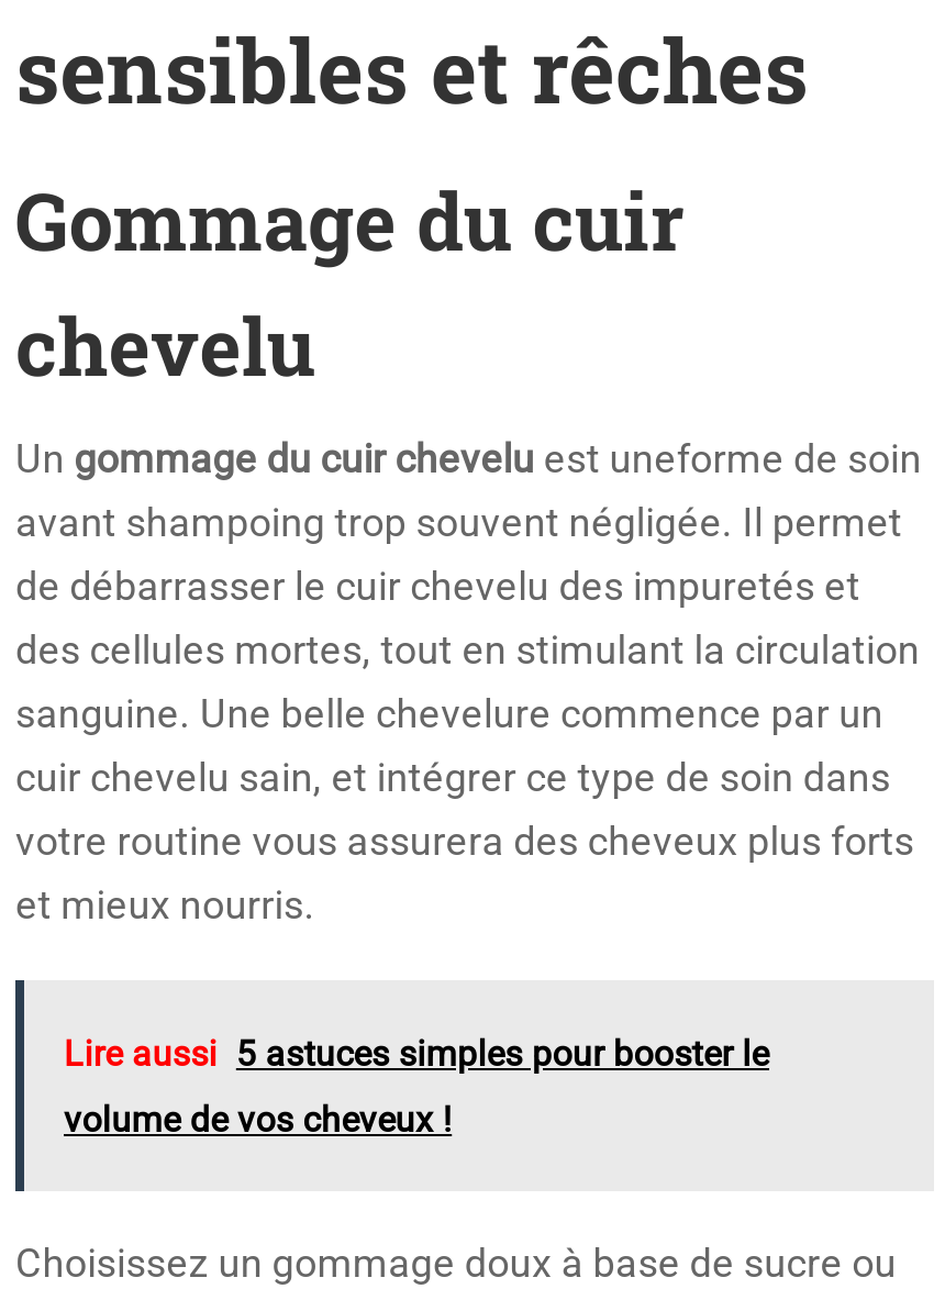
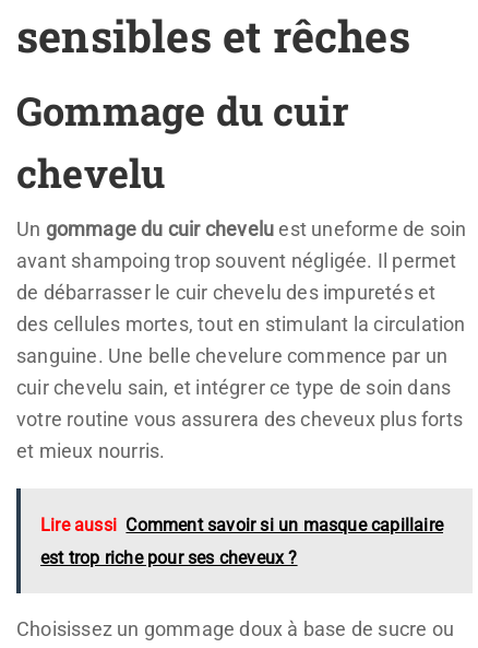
- Lire aussi 5 astuces simples pour booster le
+ Lire aussi Comment savoir si un masque capillaire

- volume de vos cheveux !
+ est trop riche pour ses cheveux ?
